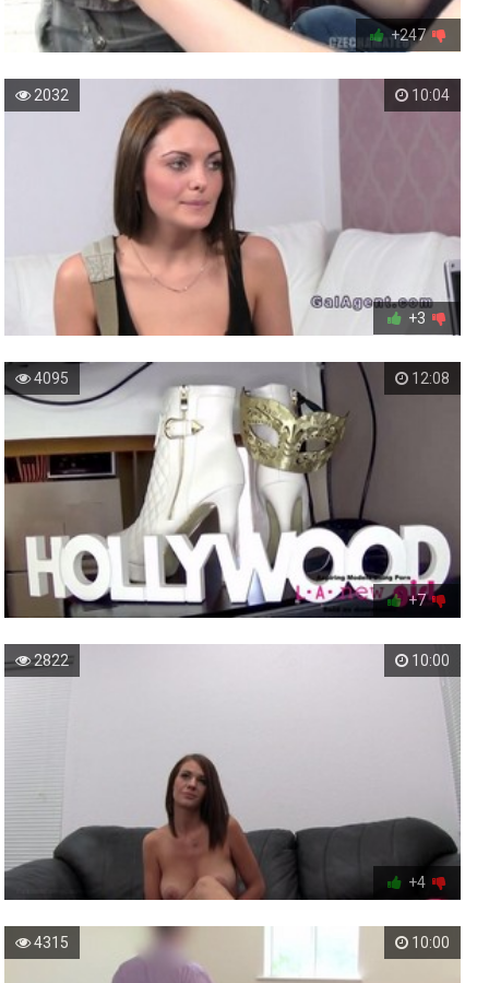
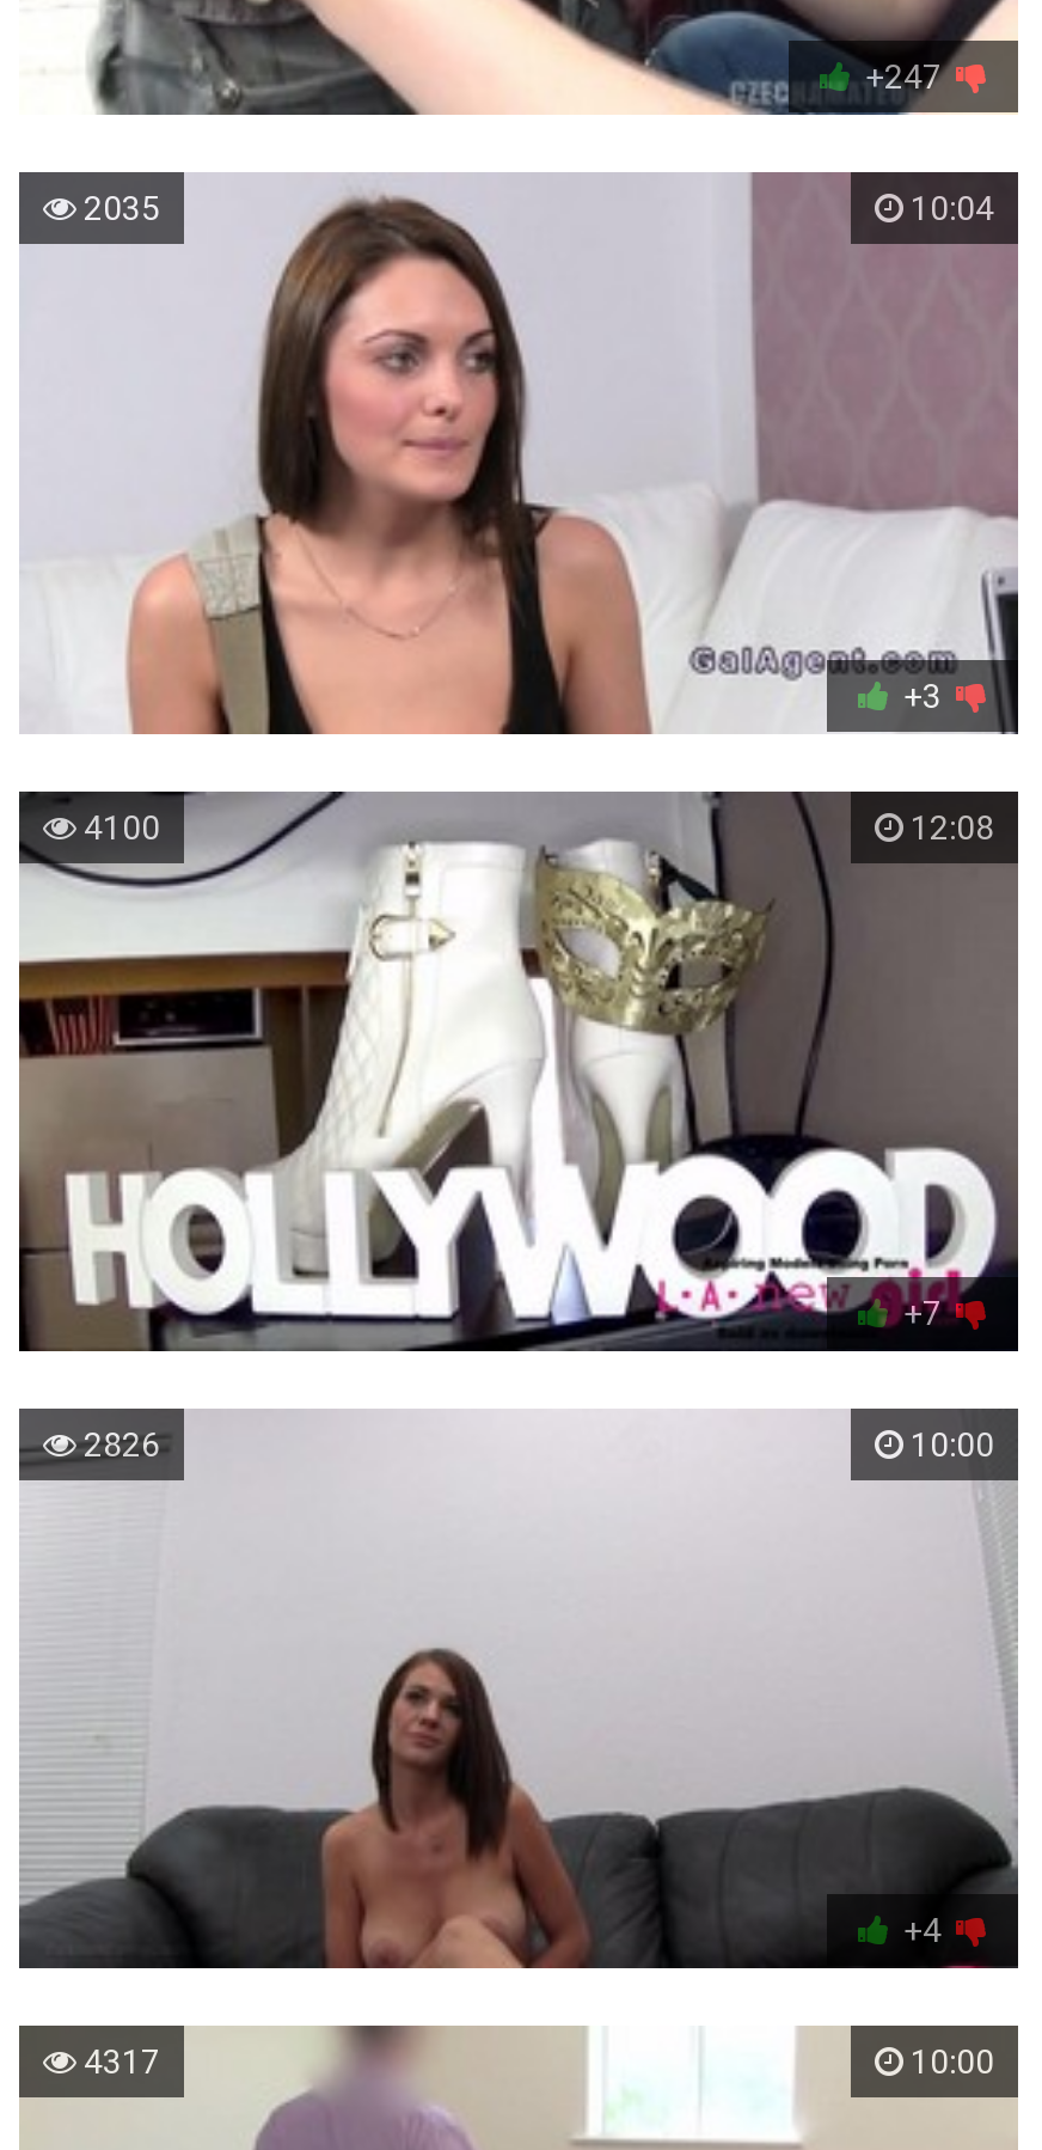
- 2032
+ 2035

- 4095
+ 4100

- 2822
+ 2826

- 4315
+ 4317
